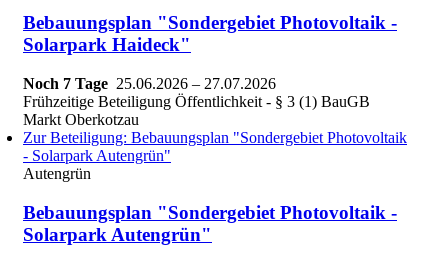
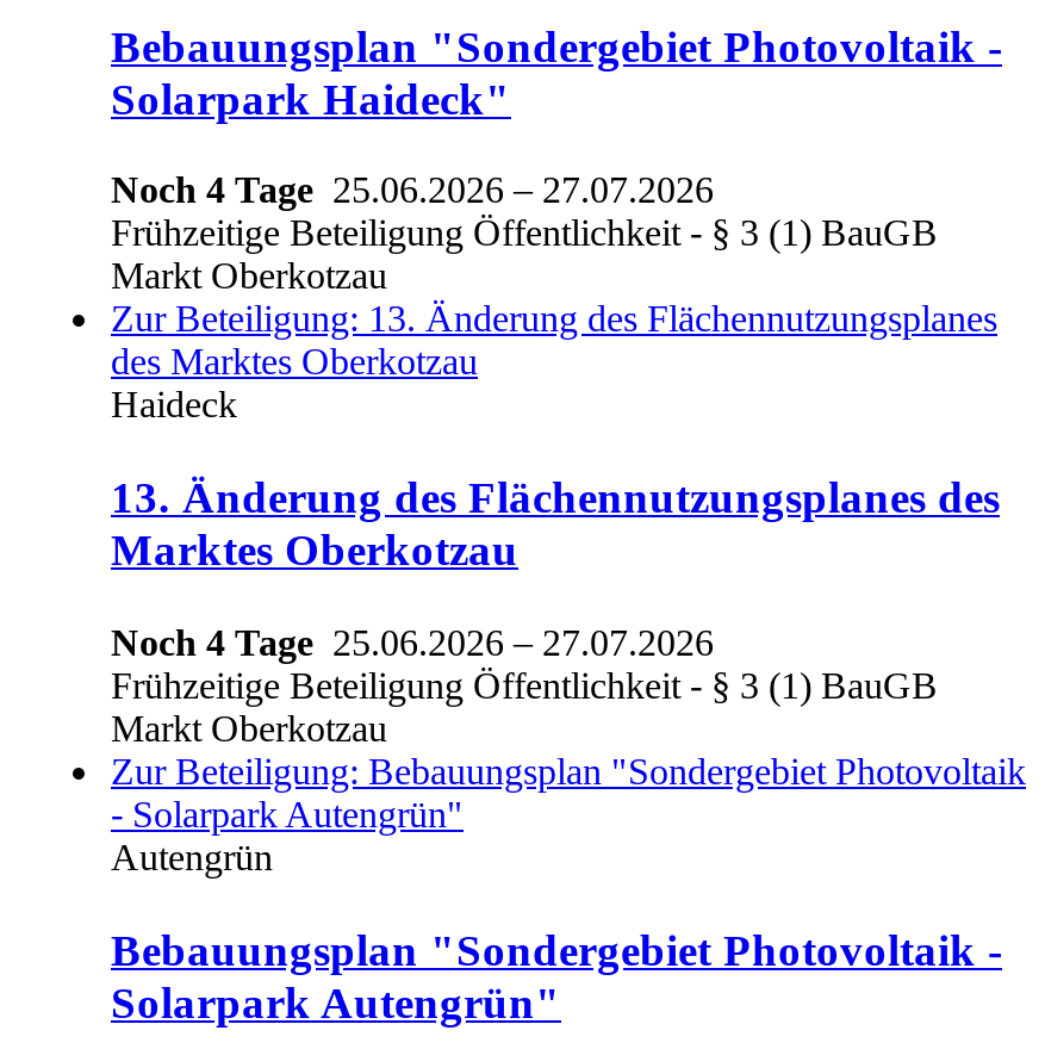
- Noch 7 Tage 25.06.2026 – 27.07.2026
+ Noch 4 Tage 25.06.2026 – 27.07.2026
+ Frühzeitige Beteiligung Öffentlichkeit - § 3 (1) BauGB
+ Markt Oberkotzau
+ Zur Beteiligung: 13. Änderung des Flächennutzungsplanes
+ des Marktes Oberkotzau
+ Haideck
+ 13. Änderung des Flächennutzungsplanes des
+ Marktes Oberkotzau
+ Noch 4 Tage 25.06.2026 – 27.07.2026
